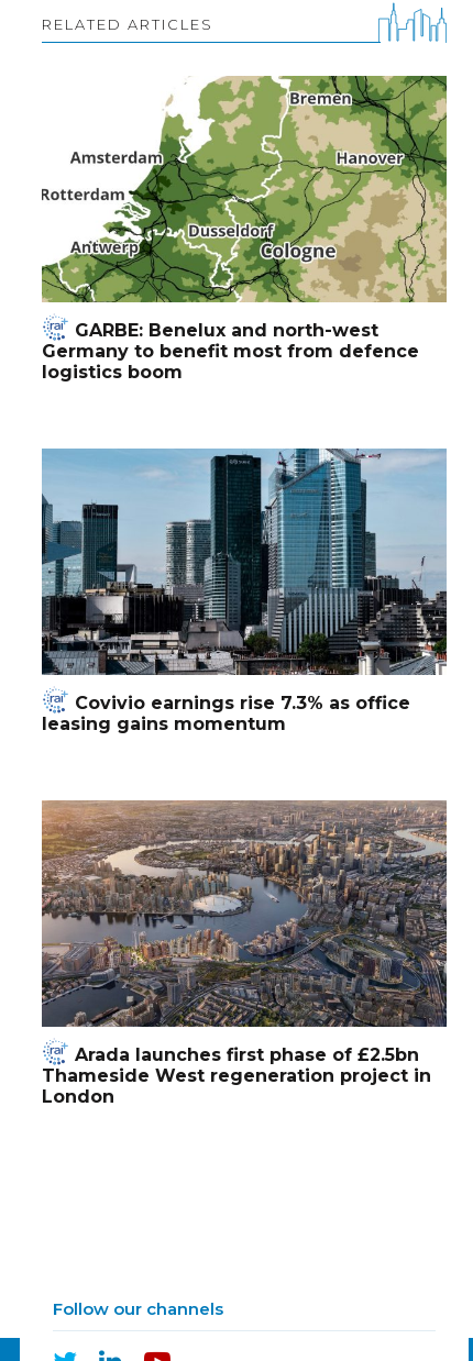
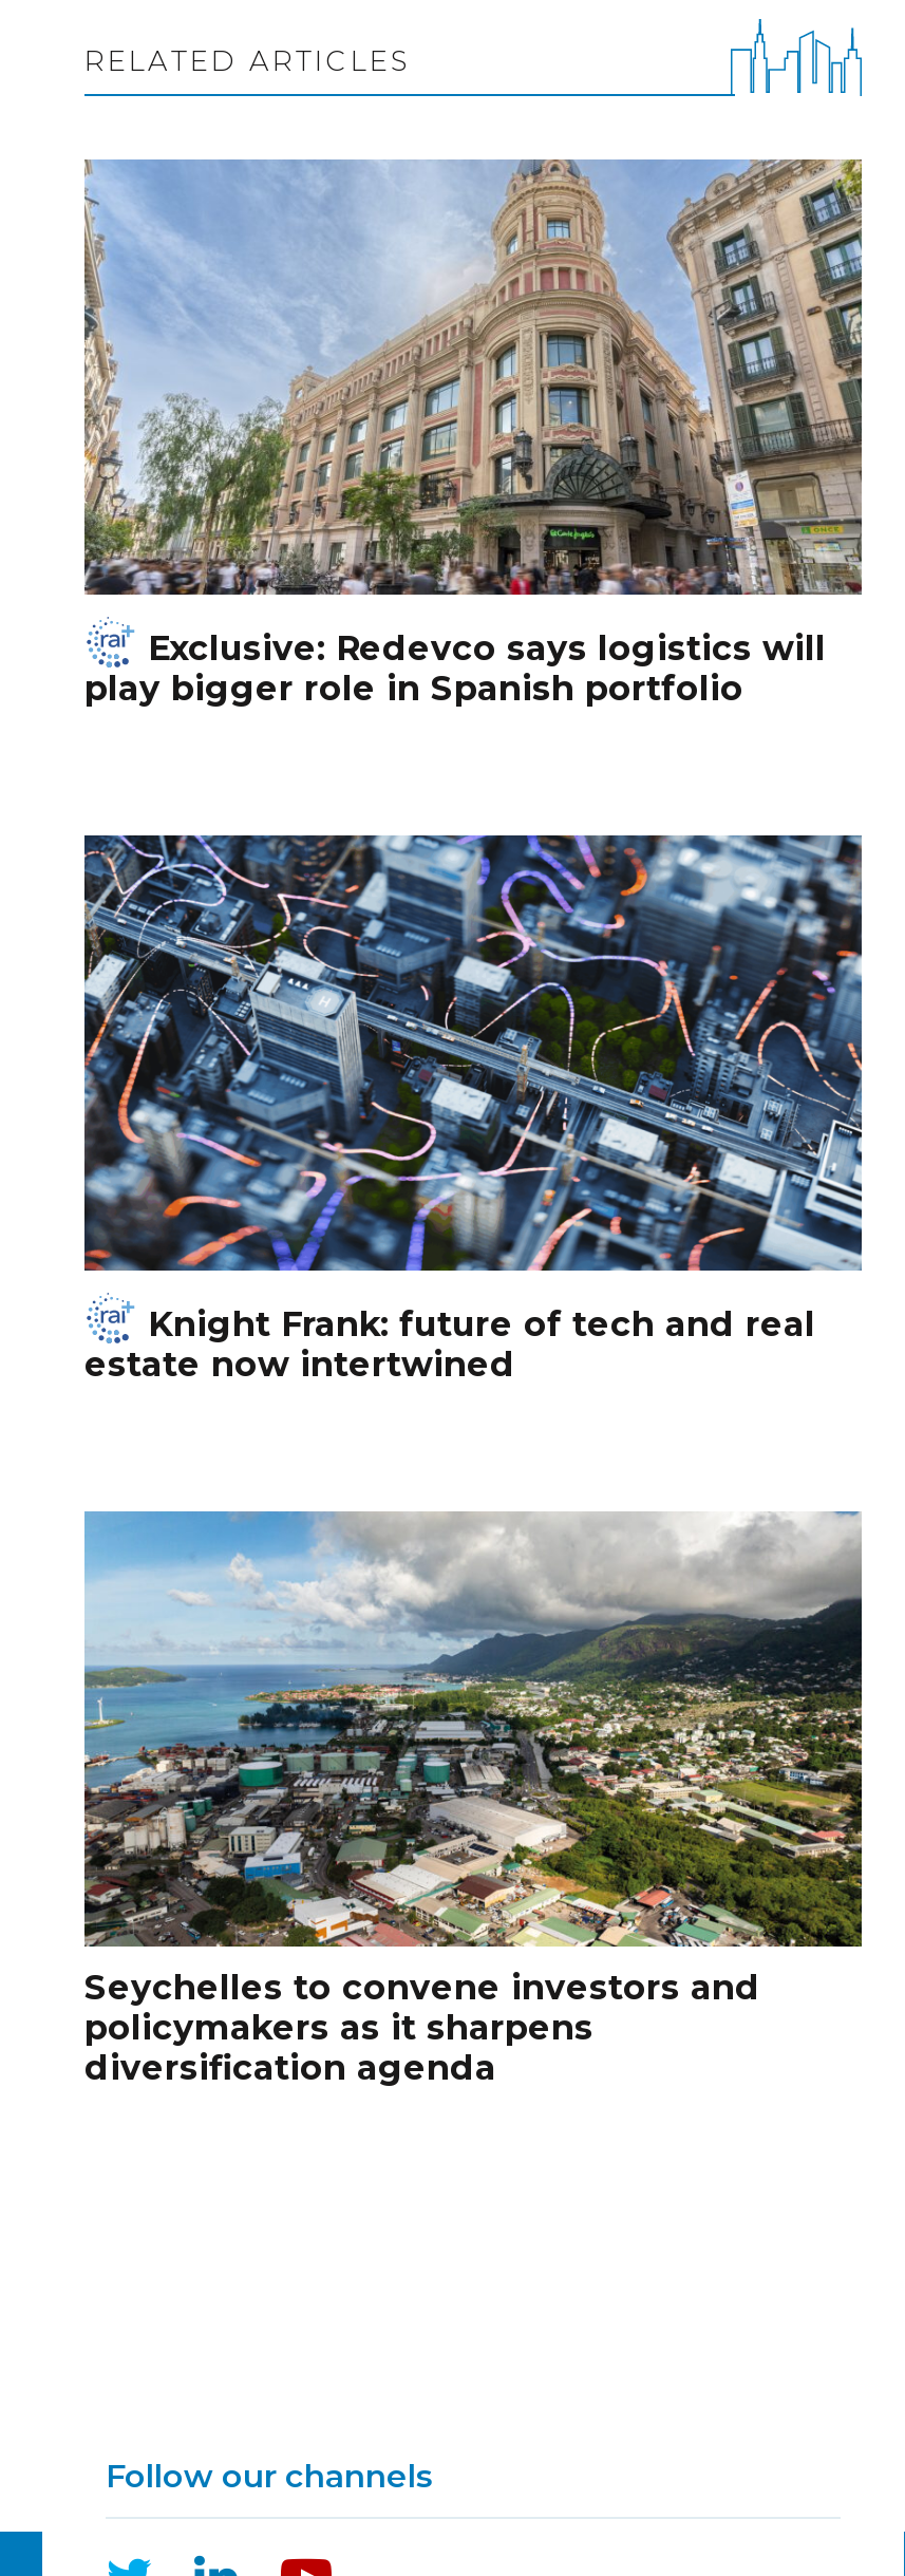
- [image]
- GARBE: Benelux and north-west
- Germany to benefit most from defence
- logistics boom
+ [image]
+ Exclusive: Redevco says logistics will
+ play bigger role in Spanish portfolio

- [image]
- Covivio earnings rise 7.3% as office
- leasing gains momentum
+ [image]
+ Knight Frank: future of tech and real
+ estate now intertwined

- [image]
- Arada launches first phase of £2.5bn
- Thameside West regeneration project in
- London
+ [image]
+ Seychelles to convene investors and
+ policymakers as it sharpens
+ diversification agenda
